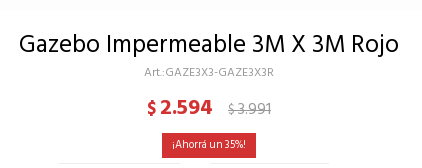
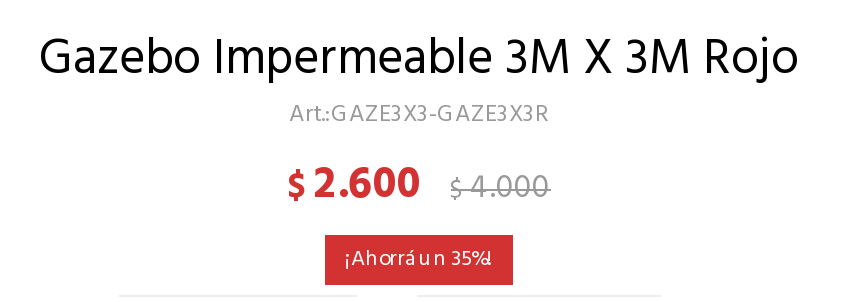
- $ 2.594
+ $ 2.600

- $ 3.991
+ $ 4.000
